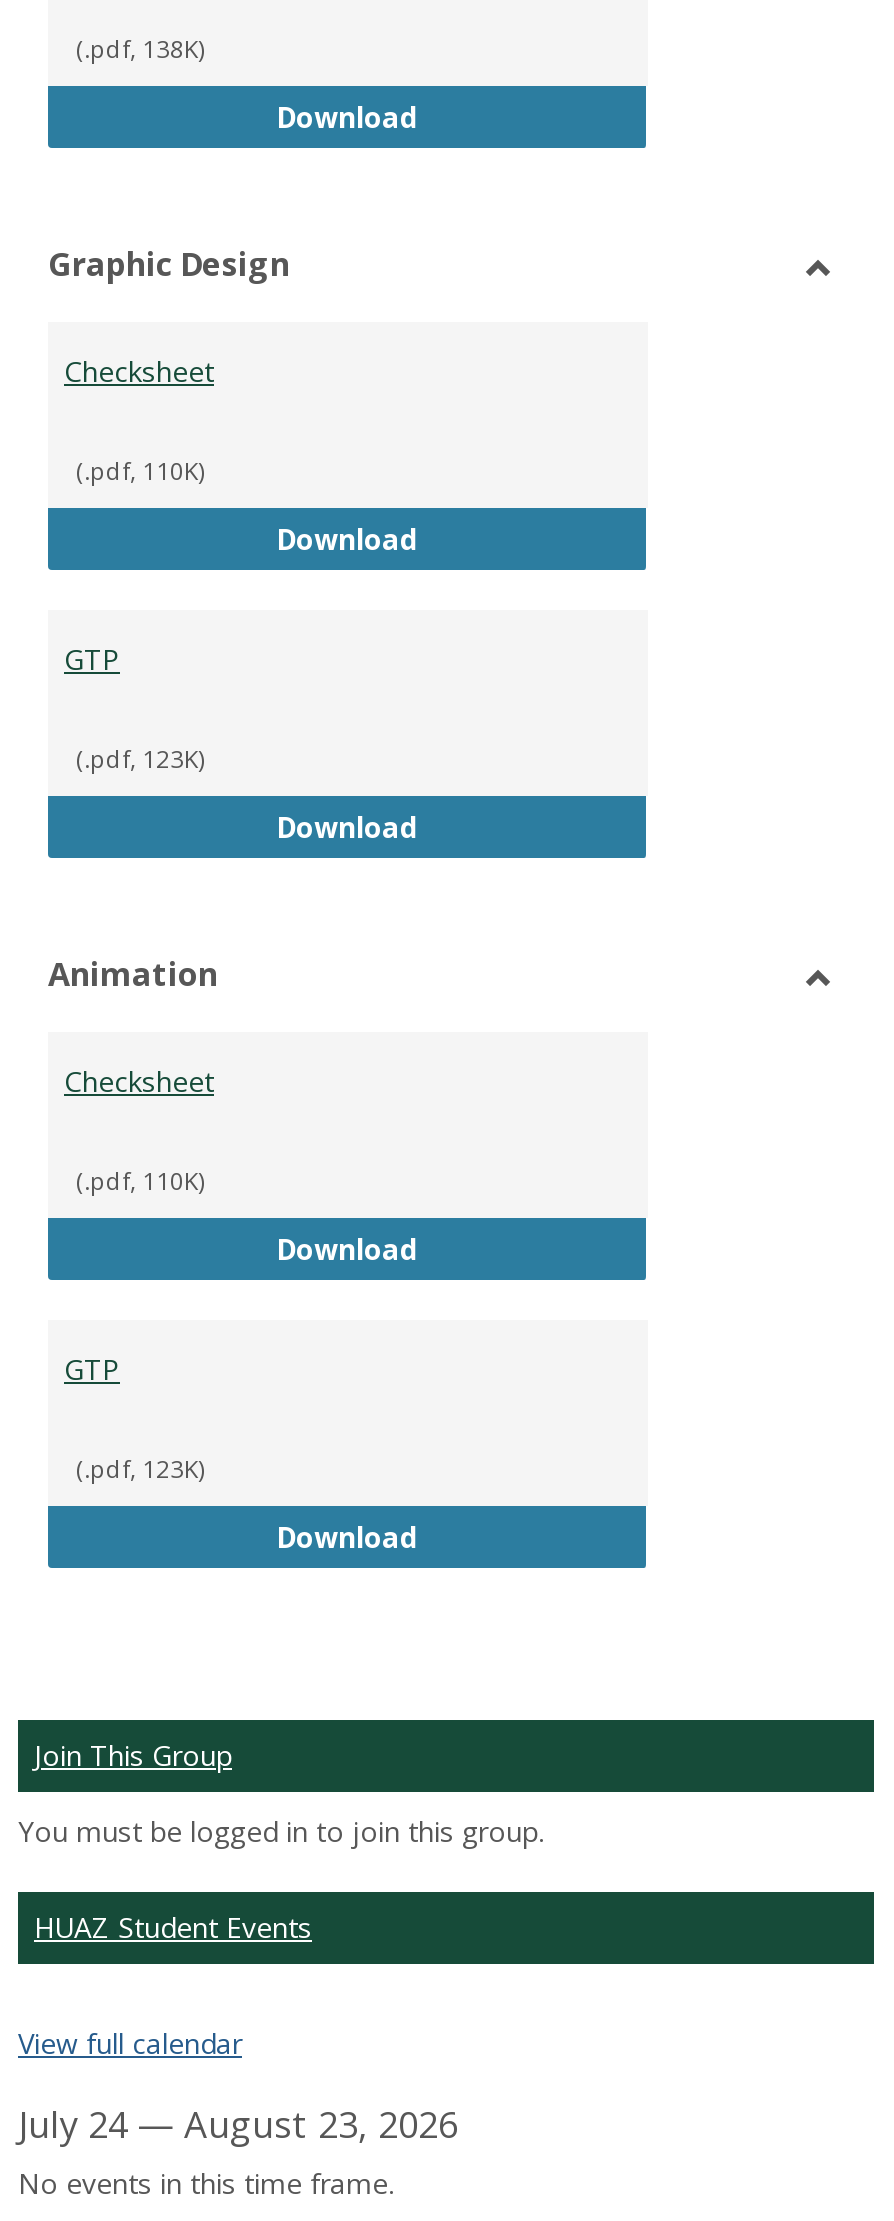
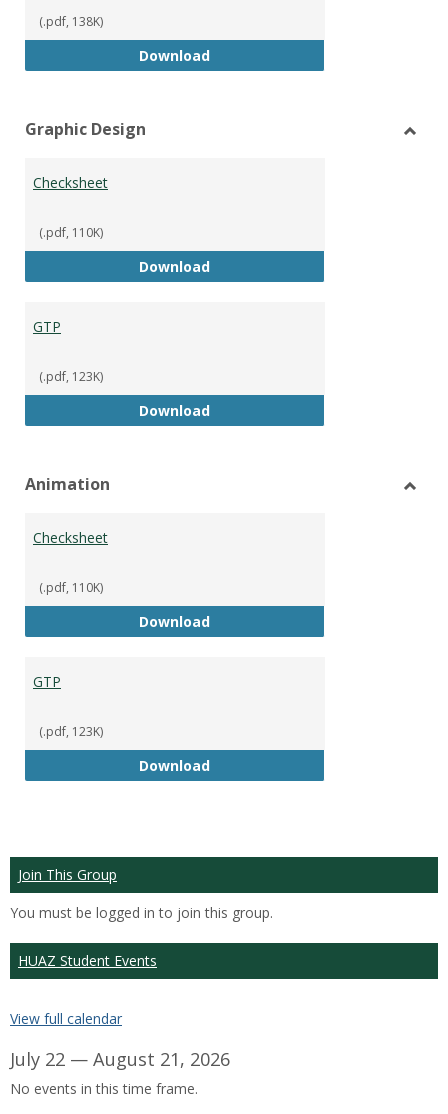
- July 24 — August 23, 2026
+ July 22 — August 21, 2026
